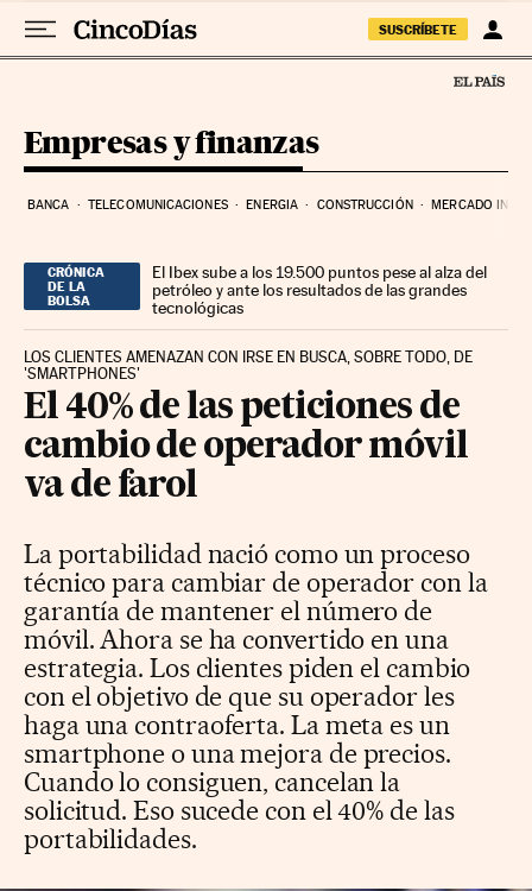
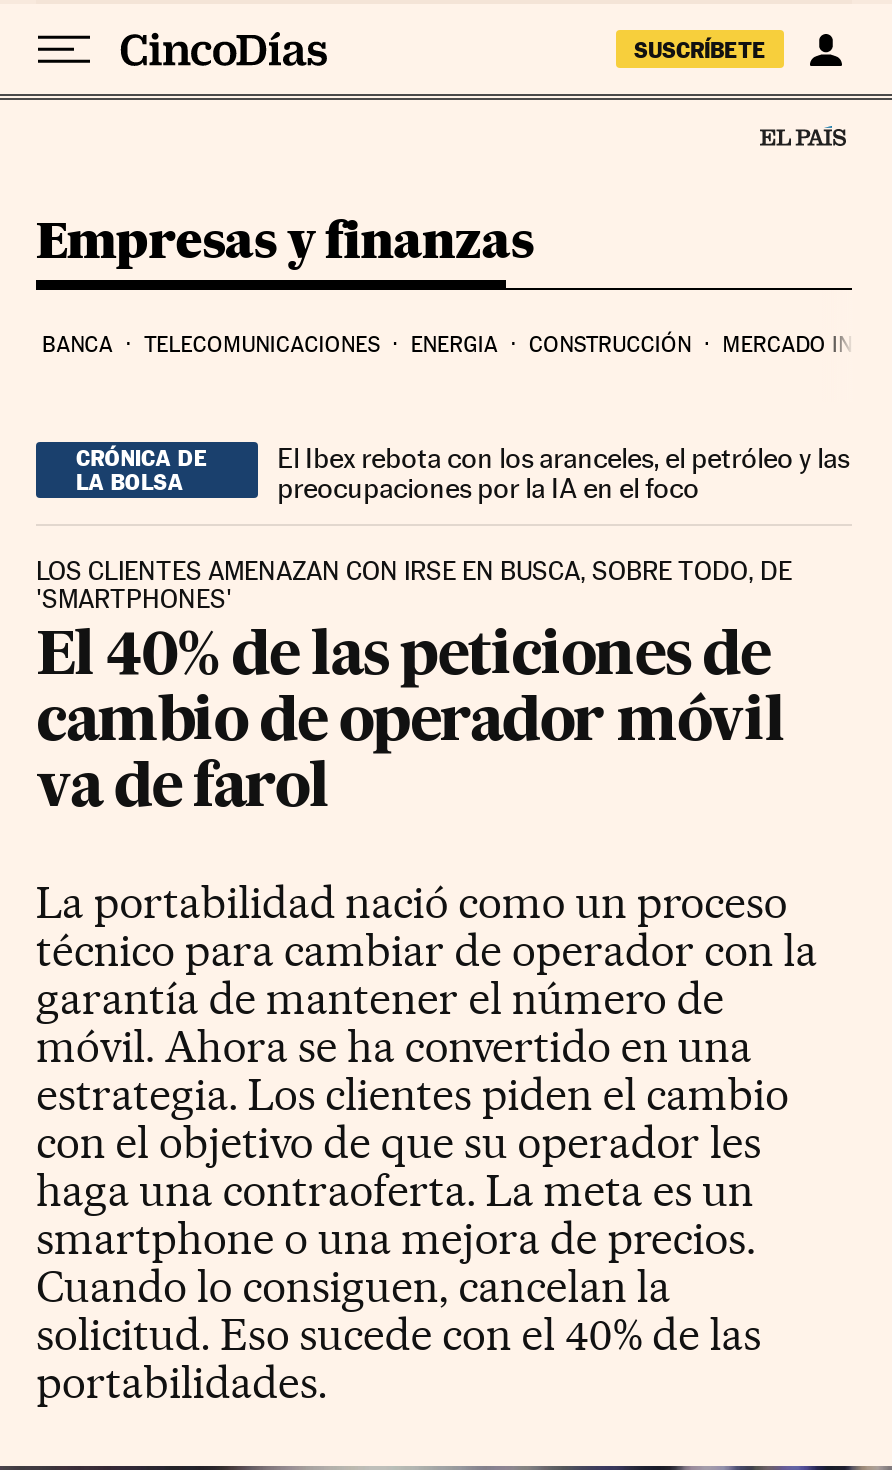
- El Ibex sube a los 19.500 puntos pese al alza del
- petróleo y ante los resultados de las grandes
- tecnológicas
+ El Ibex rebota con los aranceles, el petróleo y las
+ preocupaciones por la IA en el foco
